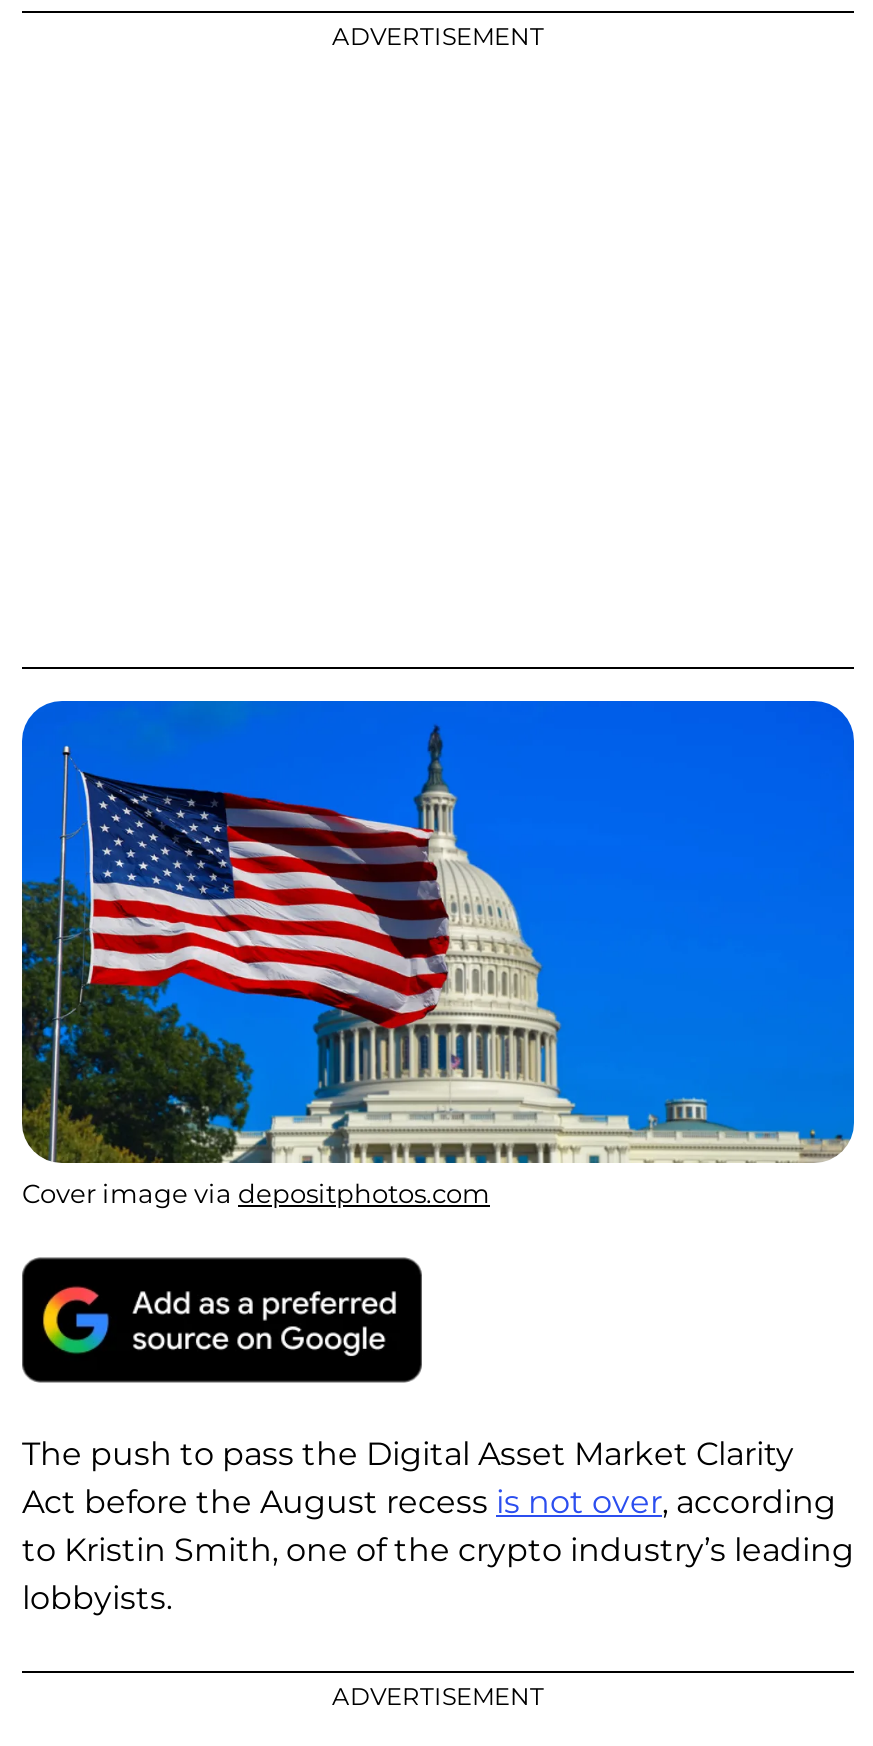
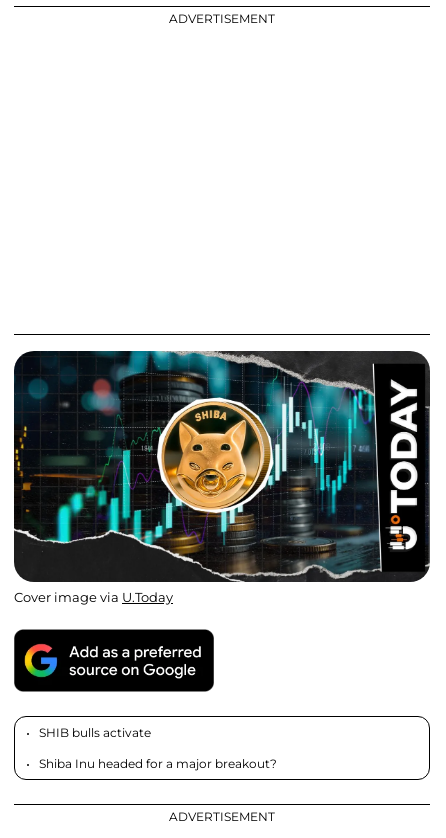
- [image]
- Cover image via depositphotos.com
+ [image]
+ Cover image via U.Today

- The push to pass the Digital Asset Market Clarity
- Act before the August recess is not over, according
- to Kristin Smith, one of the crypto industry’s leading
- lobbyists.
+ SHIB bulls activate
+ Shiba Inu headed for a major breakout?
